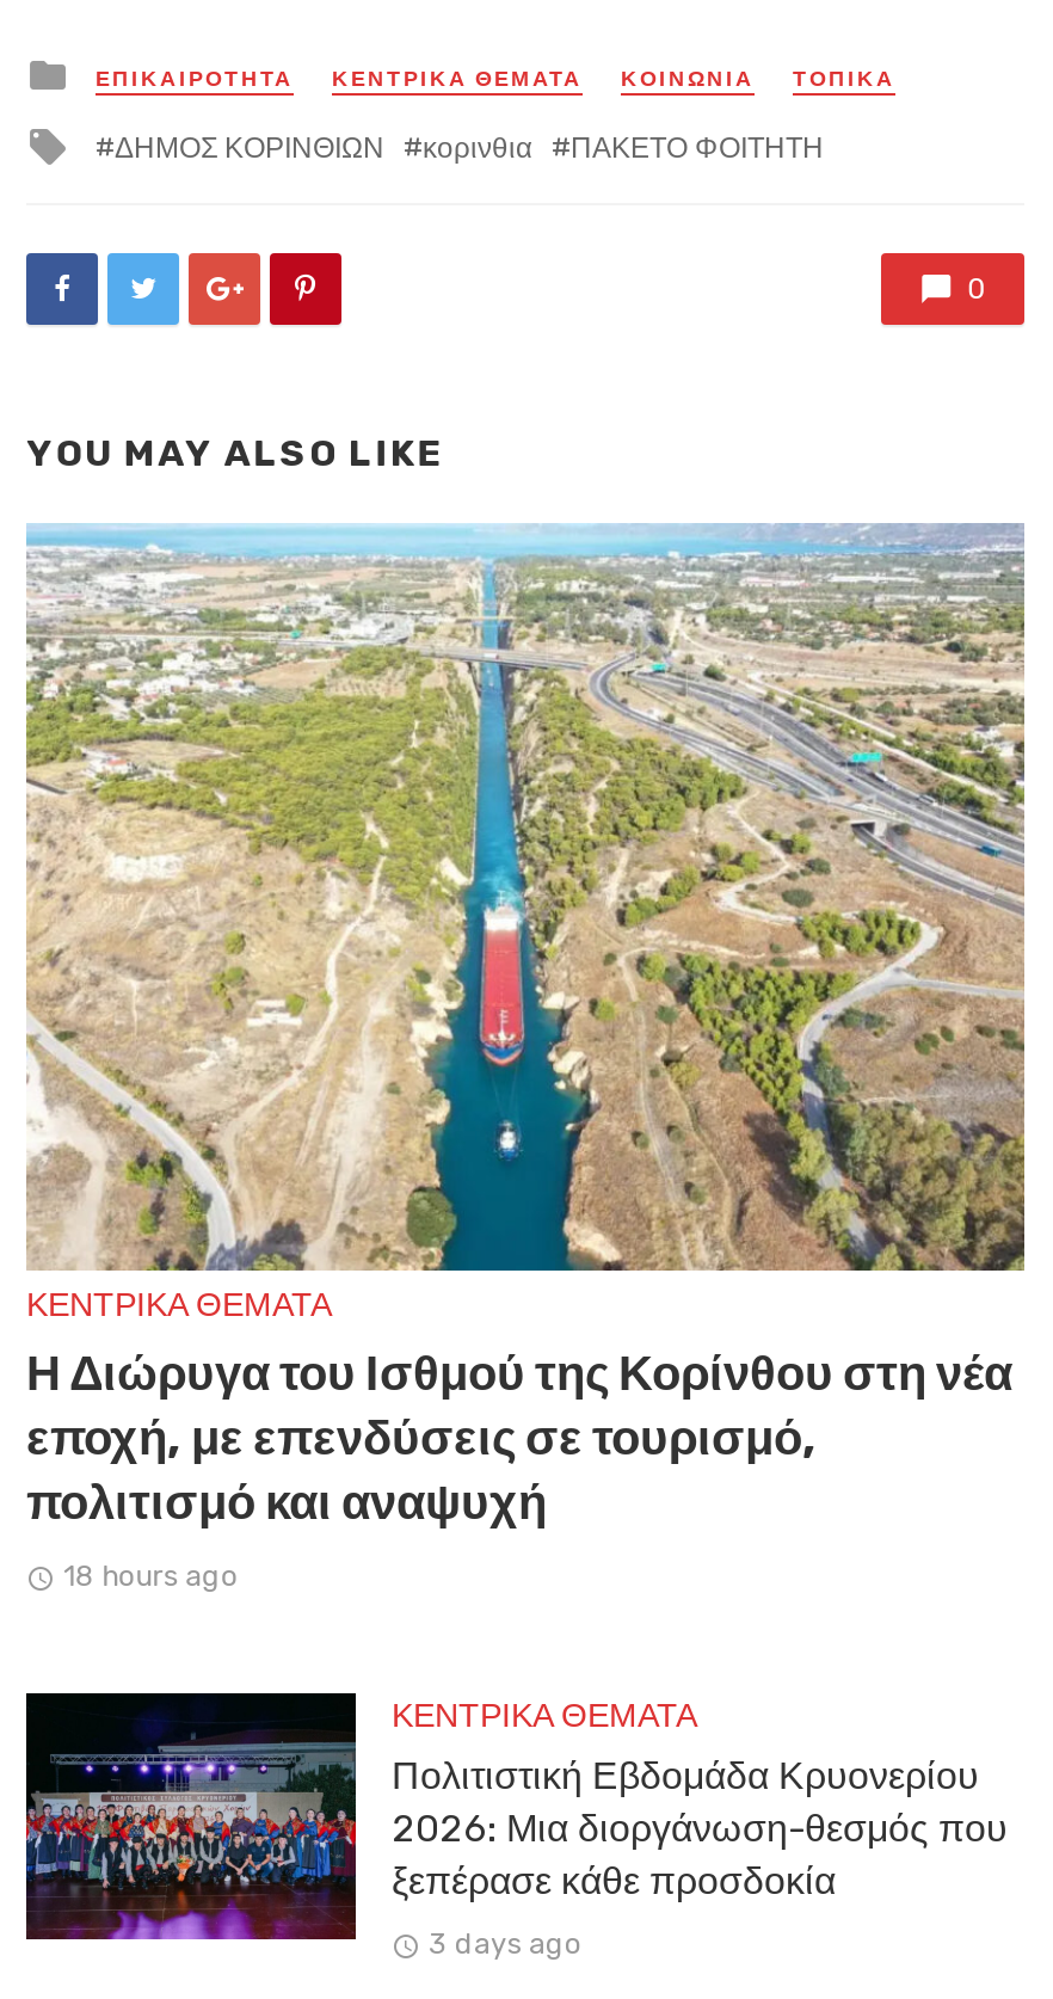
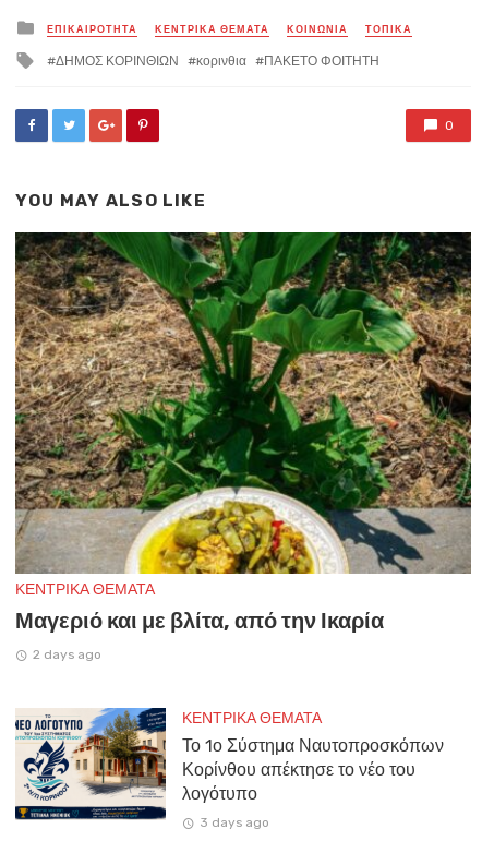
- [image]
- Η Διώρυγα του Ισθμού της Κορίνθου στη νέα
- εποχή, με επενδύσεις σε τουρισμό,
- πολιτισμό και αναψυχή
+ [image]
+ Μαγεριό και με βλίτα, από την Ικαρία

- 18 hours ago
+ 2 days ago

- [image]
- Πολιτιστική Εβδομάδα Κρυονερίου
- 2026: Μια διοργάνωση-θεσμός που
- ξεπέρασε κάθε προσδοκία
+ [image]
+ Το 1ο Σύστημα Ναυτοπροσκόπων
+ Κορίνθου απέκτησε το νέο του
+ λογότυπο
